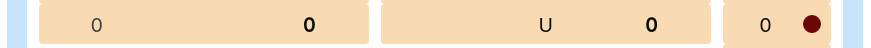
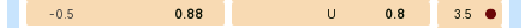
- 0
+ -0.5

- 0
+ 0.88

- 0
+ 0.8

- 0
+ 3.5
